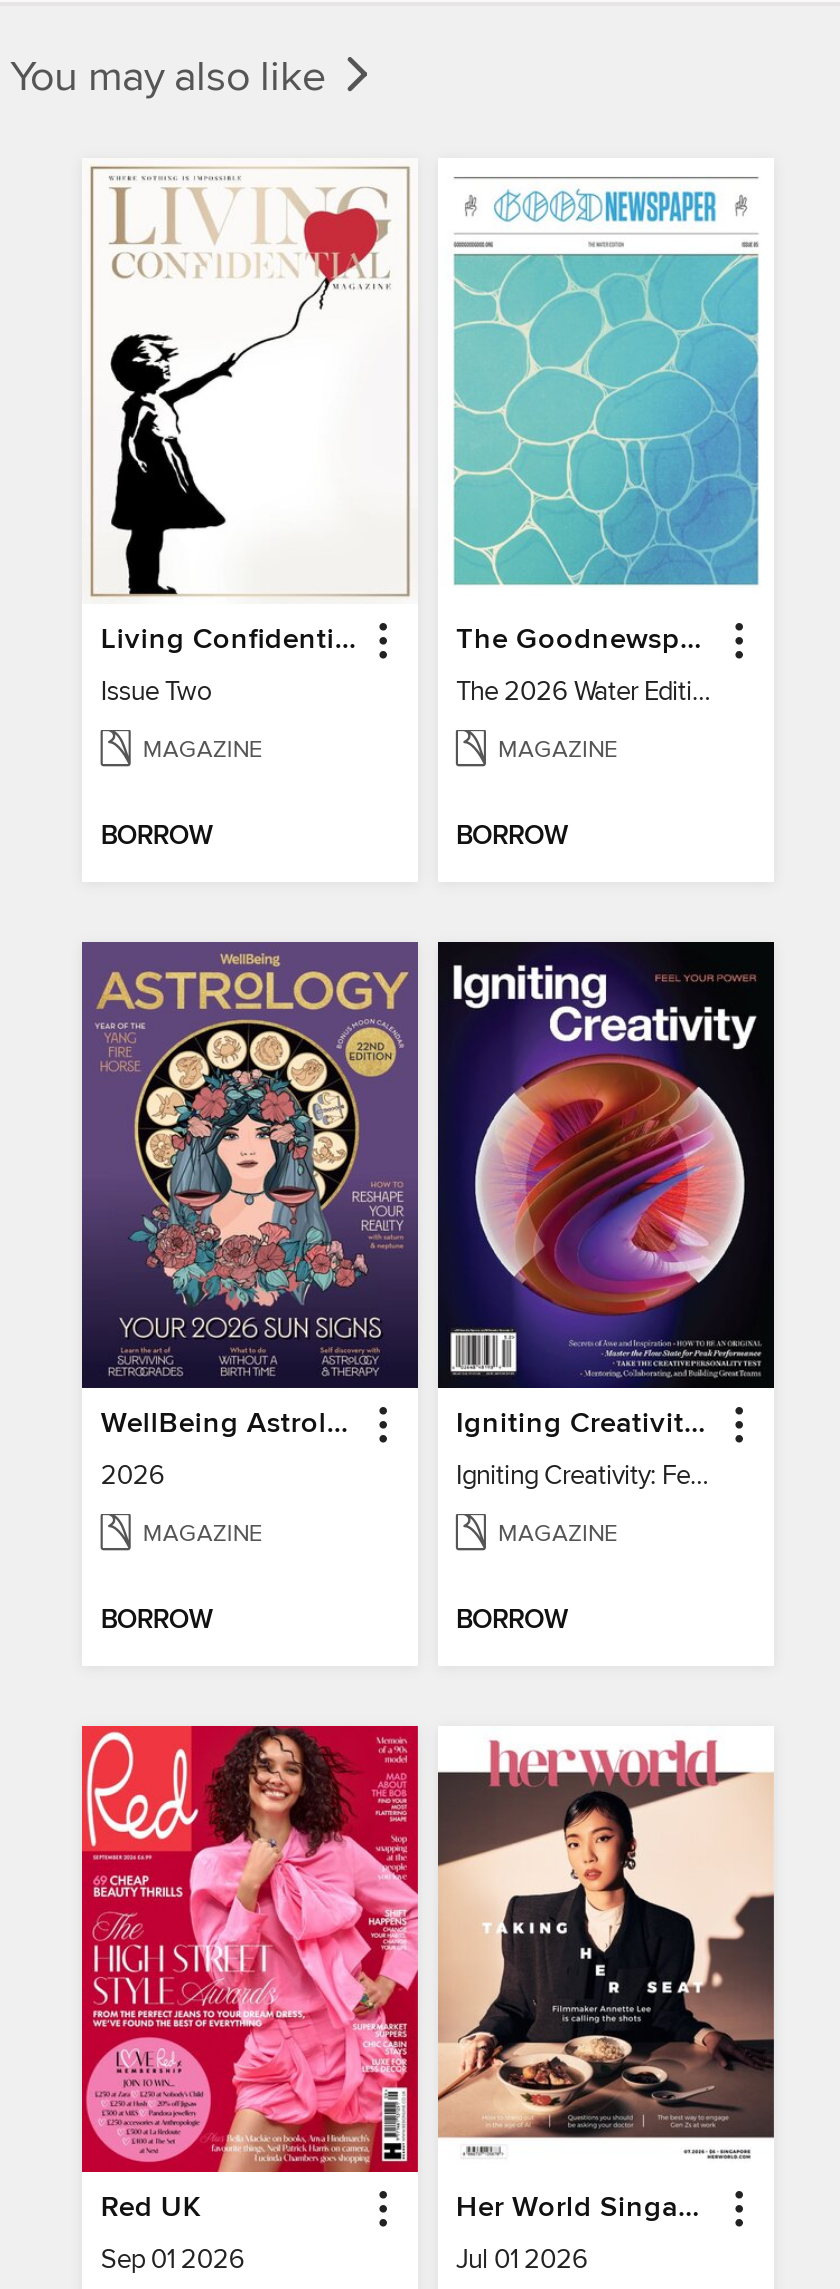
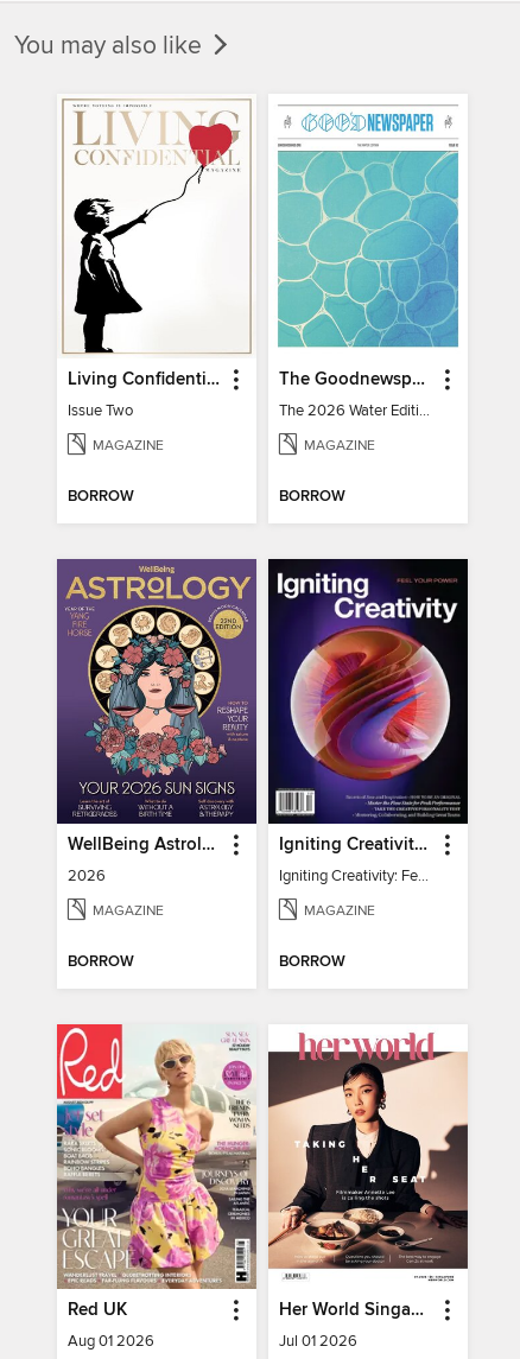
- [image]
- Sep 01 2026
+ [image]
+ Aug 01 2026
